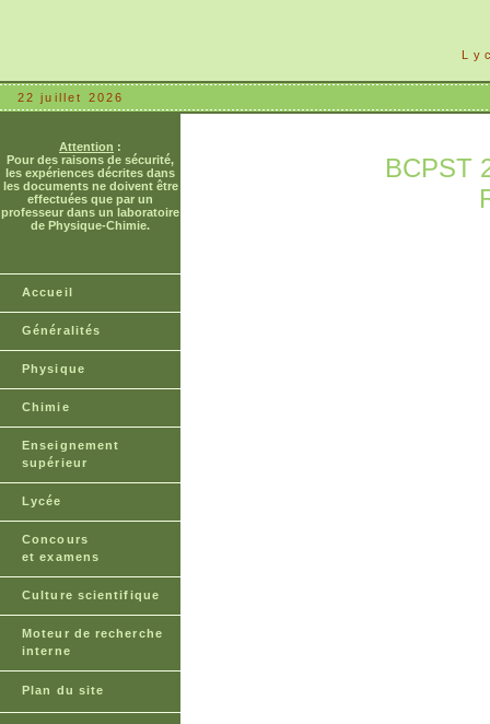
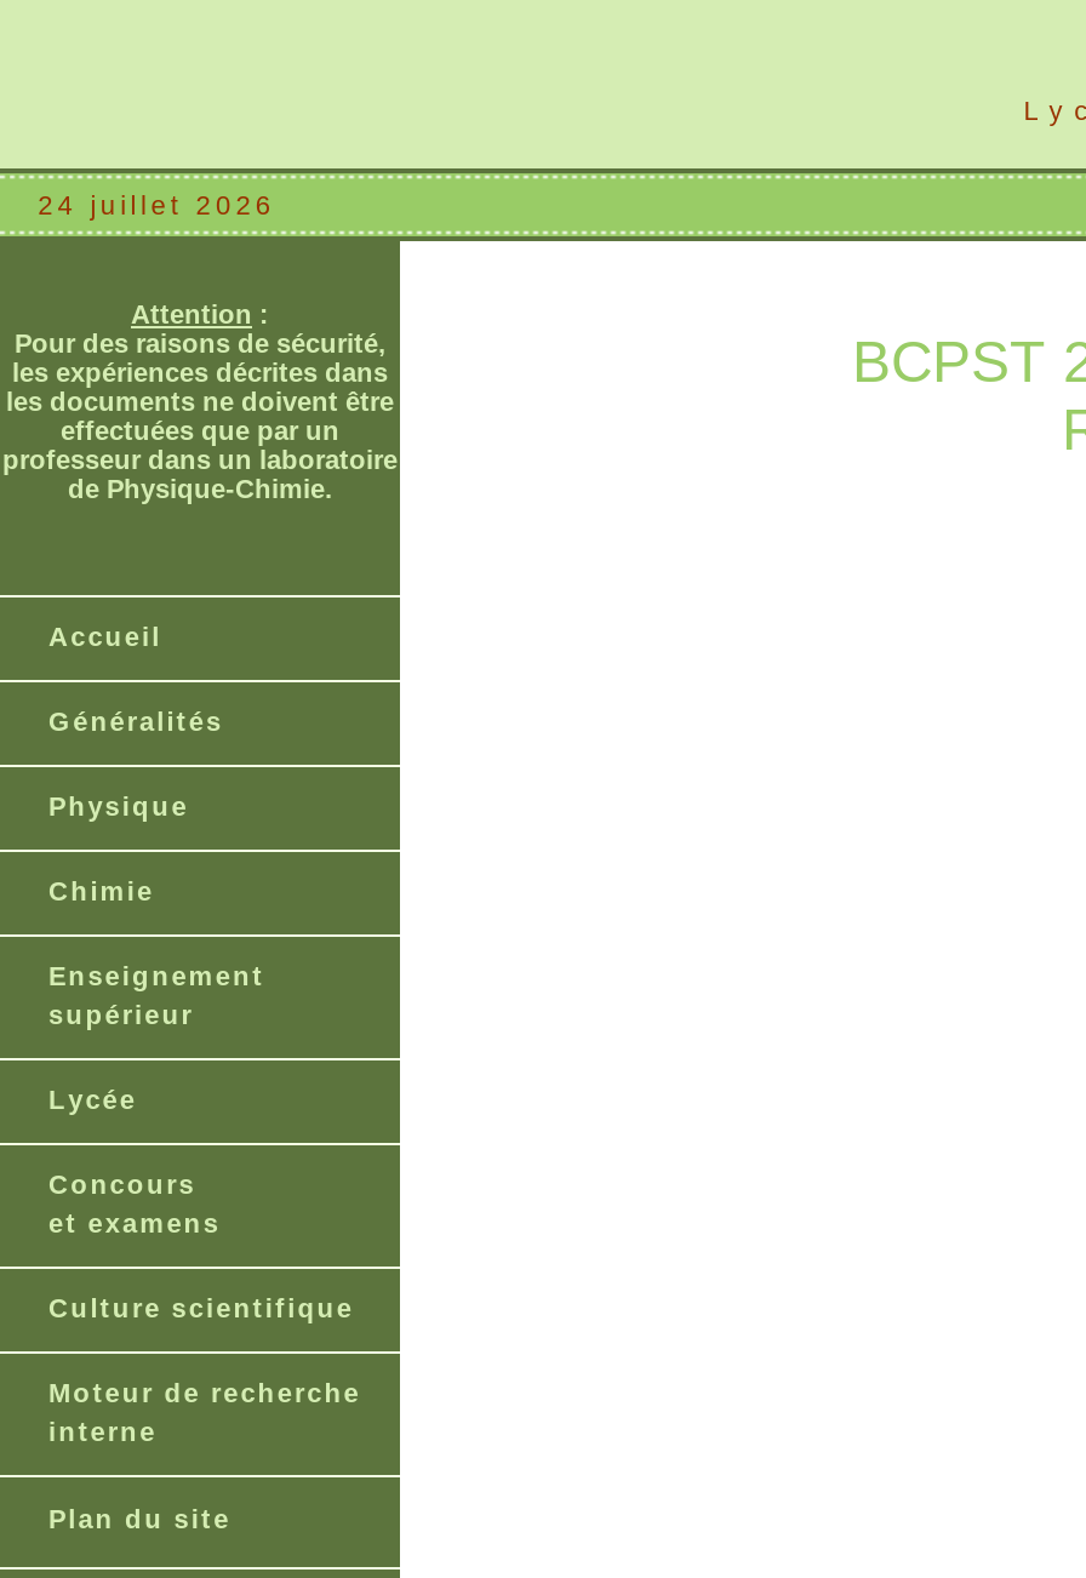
- 22 juillet 2026
+ 24 juillet 2026
